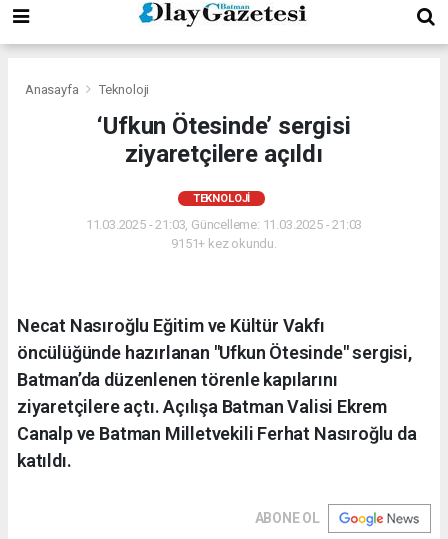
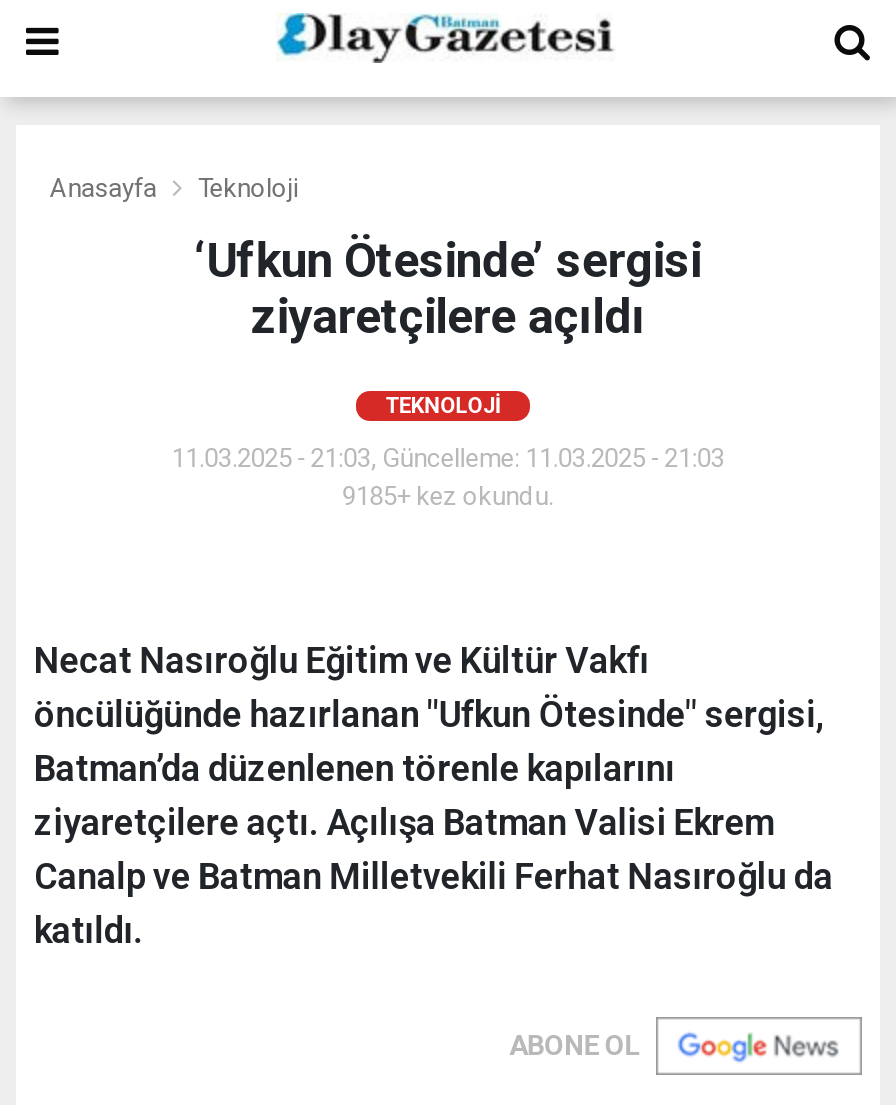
- 9151+ kez okundu.
+ 9185+ kez okundu.
